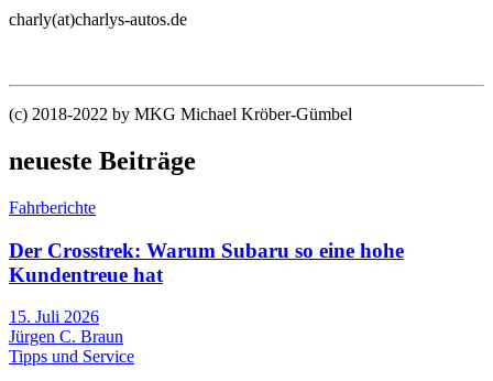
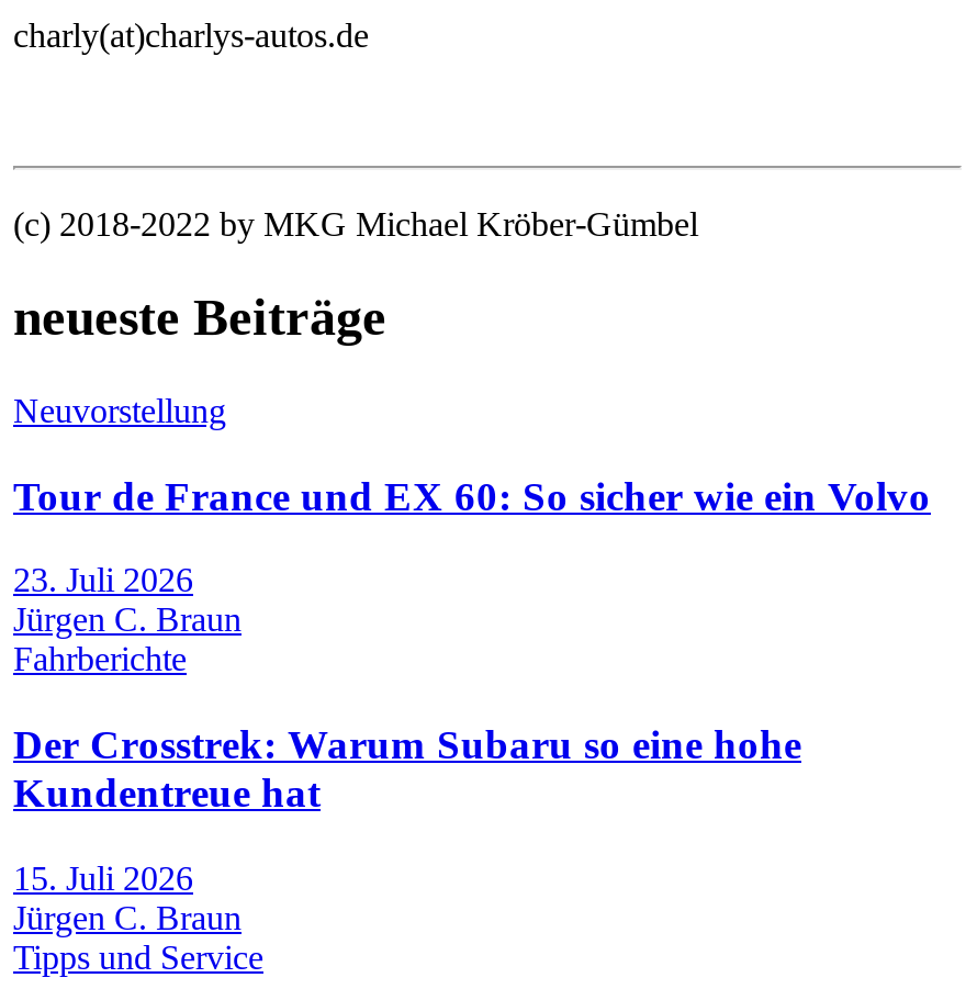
+ Neuvorstellung
+ Tour de France und EX 60: So sicher wie ein Volvo
+ 23. Juli 2026
+ Jürgen C. Braun
